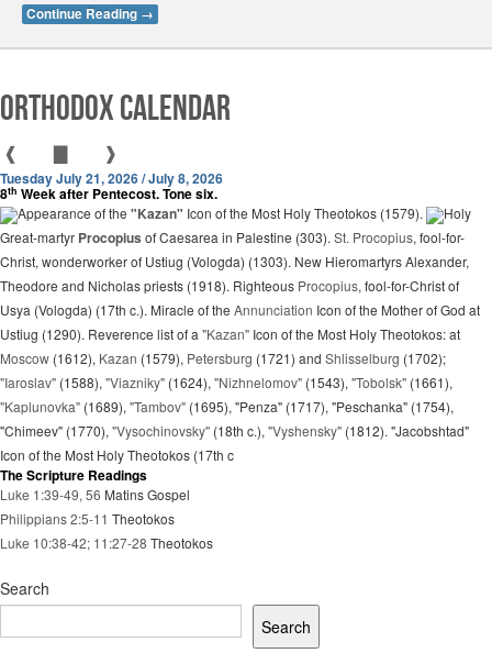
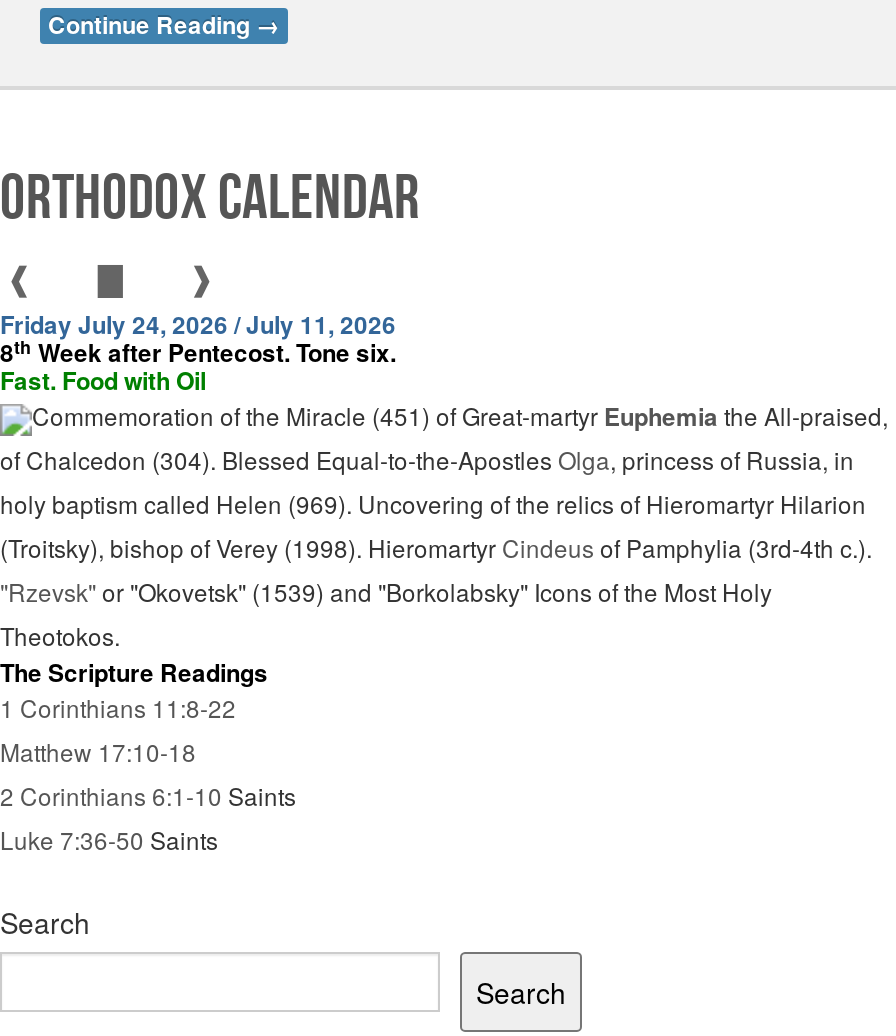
- Tuesday July 21, 2026 / July 8, 2026
+ Friday July 24, 2026 / July 11, 2026

- Appearance of the "Kazan" Icon of the Most Holy Theotokos (1579).
- Holy
- Great-martyr Procopius of Caesarea in Palestine (303). St. Procopius, fool-for-
- Christ, wonderworker of Ustiug (Vologda) (1303). New Hieromartyrs Alexander,
- Theodore and Nicholas priests (1918). Righteous Procopius, fool-for-Christ of
- Usya (Vologda) (17th c.). Miracle of the Annunciation Icon of the Mother of God at
- Ustiug (1290). Reverence list of a "Kazan" Icon of the Most Holy Theotokos: at
- Moscow (1612), Kazan (1579), Petersburg (1721) and Shlisselburg (1702);
- "Iaroslav" (1588), "Viazniky" (1624), "Nizhnelomov" (1543), "Tobolsk" (1661),
- "Kaplunovka" (1689), "Tambov" (1695), "Penza" (1717), "Peschanka" (1754),
- "Chimeev" (1770), "Vysochinovsky" (18th c.), "Vyshensky" (1812). "Jacobshtad"
- Icon of the Most Holy Theotokos (17th c
+ Fast. Food with Oil
+ Commemoration of the Miracle (451) of Great-martyr Euphemia the All-praised,
+ of Chalcedon (304). Blessed Equal-to-the-Apostles Olga, princess of Russia, in
+ holy baptism called Helen (969). Uncovering of the relics of Hieromartyr Hilarion
+ (Troitsky), bishop of Verey (1998). Hieromartyr Cindeus of Pamphylia (3rd-4th c.).
+ "Rzevsk" or "Okovetsk" (1539) and "Borkolabsky" Icons of the Most Holy
+ Theotokos.

moved up: The Scripture Readings

- Luke 1:39-49, 56 Matins Gospel
- Philippians 2:5-11 Theotokos
- Luke 10:38-42; 11:27-28 Theotokos
+ 1 Corinthians 11:8-22
+ Matthew 17:10-18
+ 2 Corinthians 6:1-10 Saints
+ Luke 7:36-50 Saints
